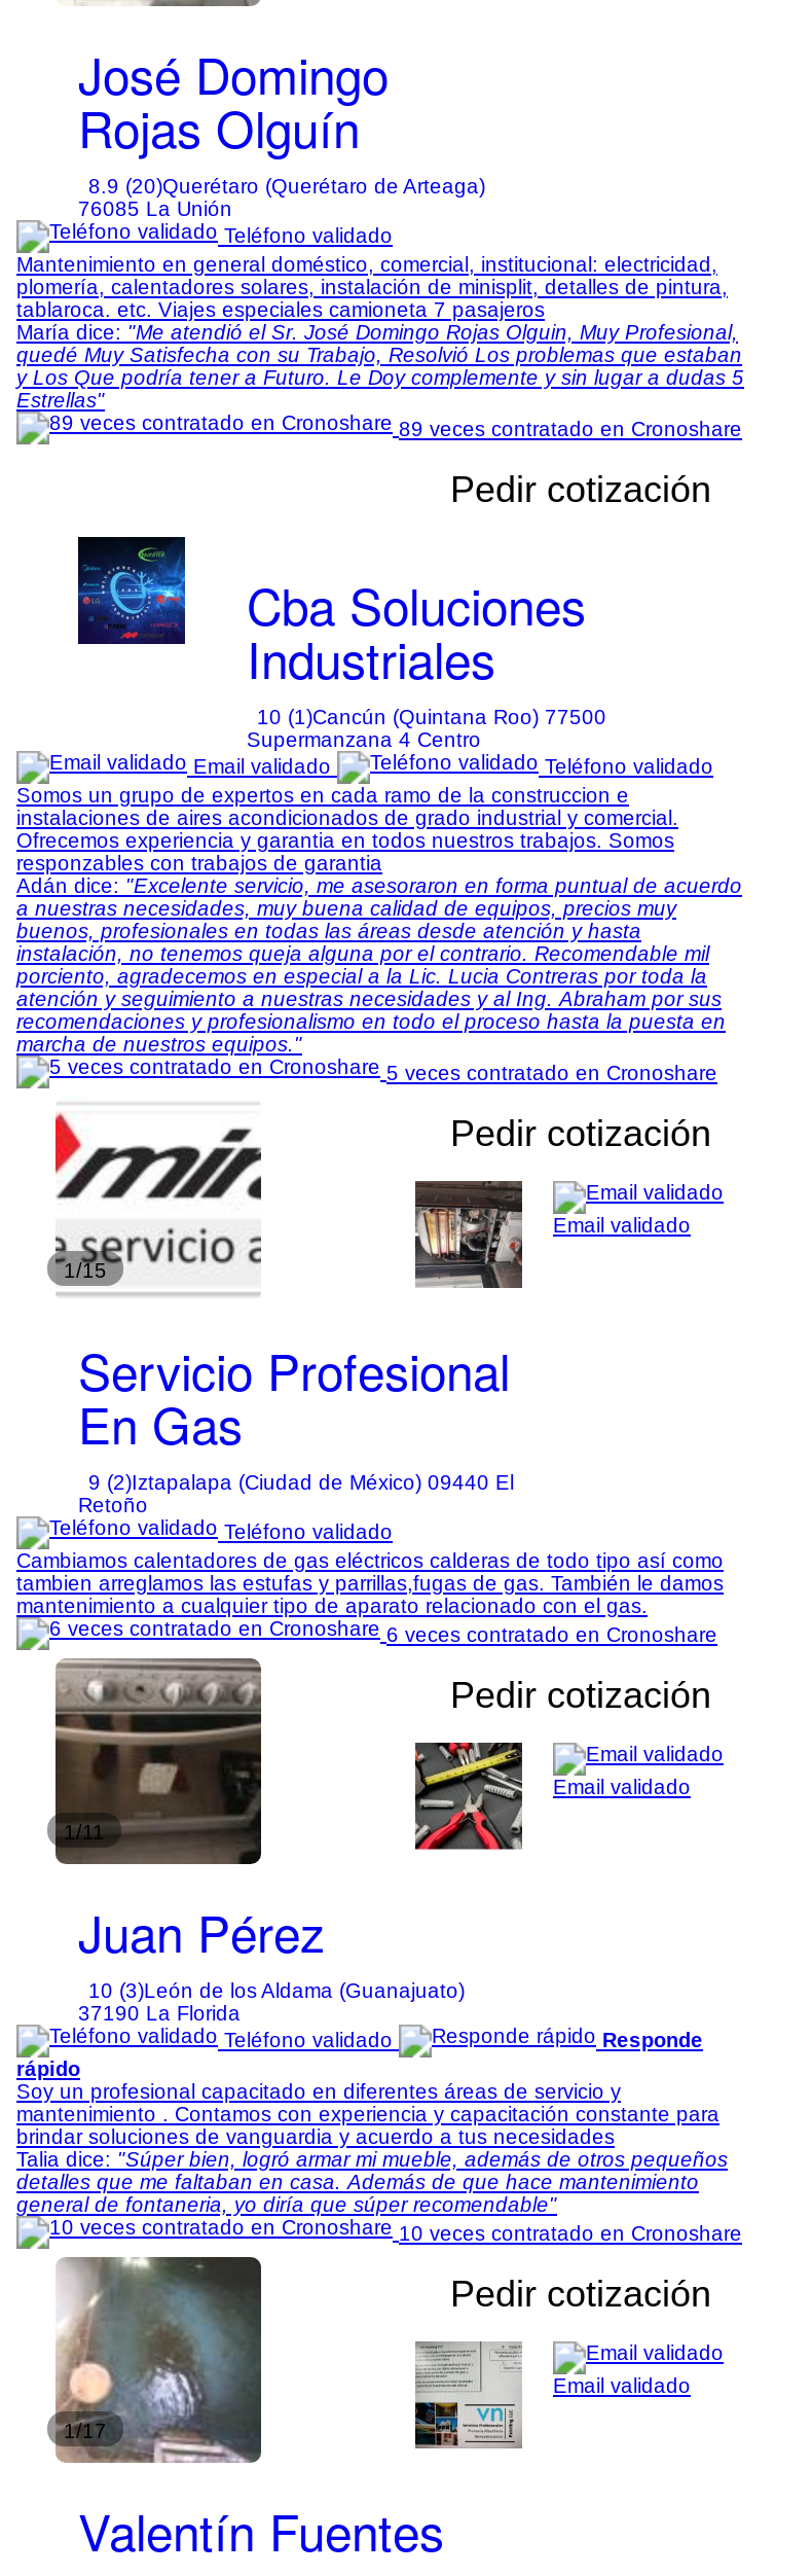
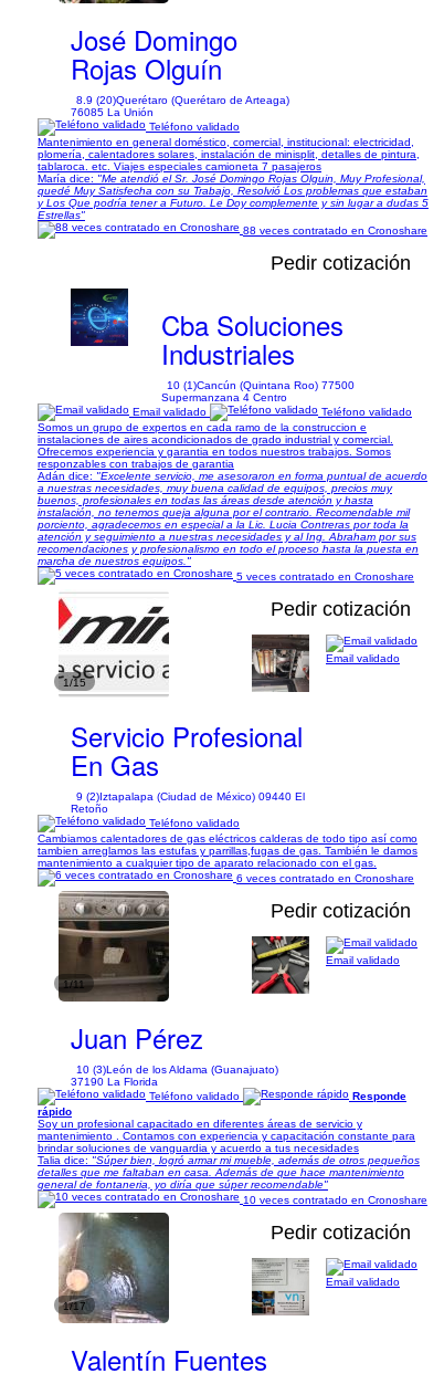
- 89 veces contratado en Cronoshare
+ 88 veces contratado en Cronoshare
